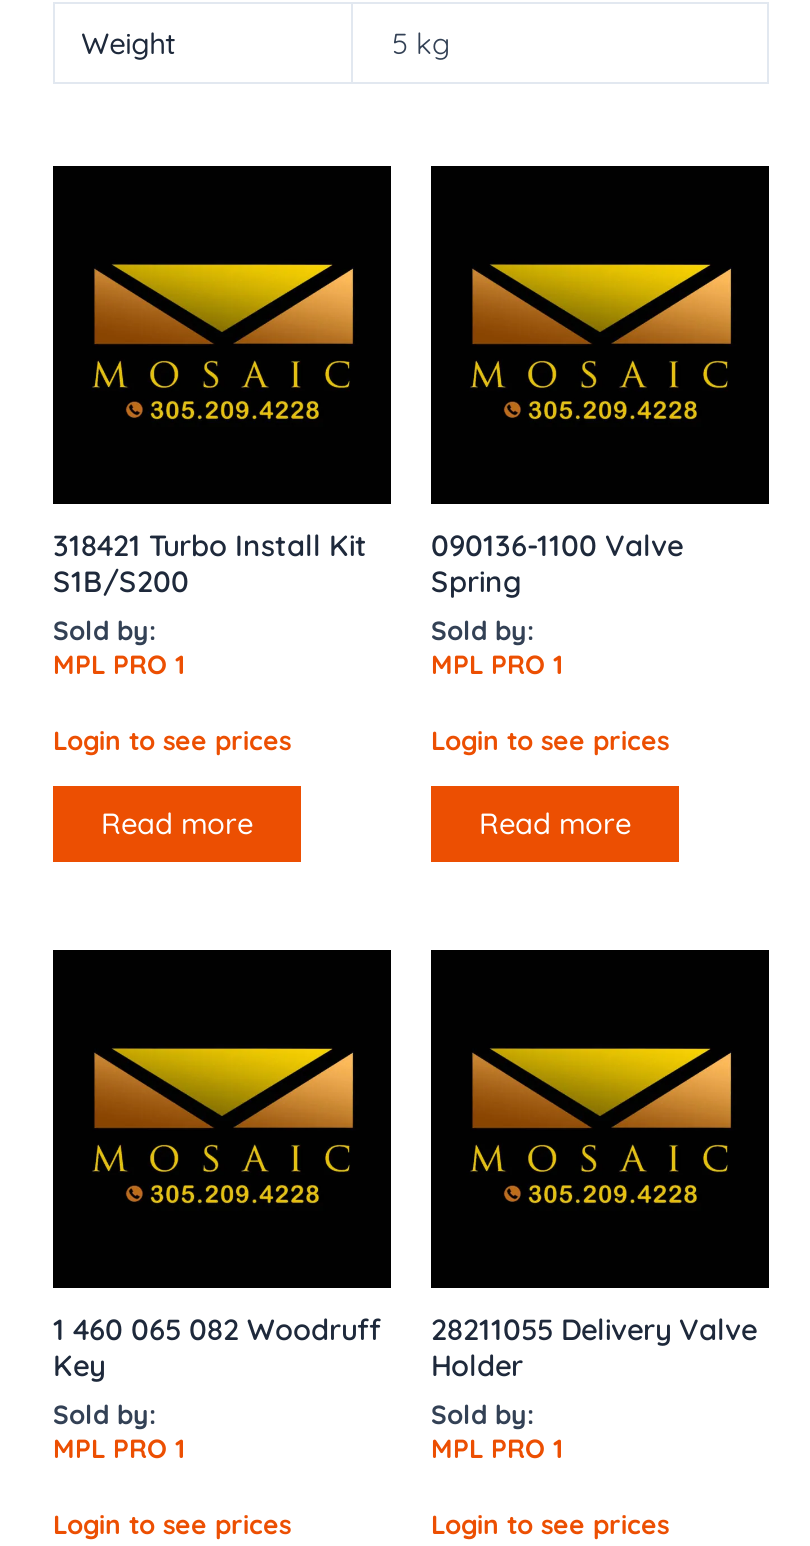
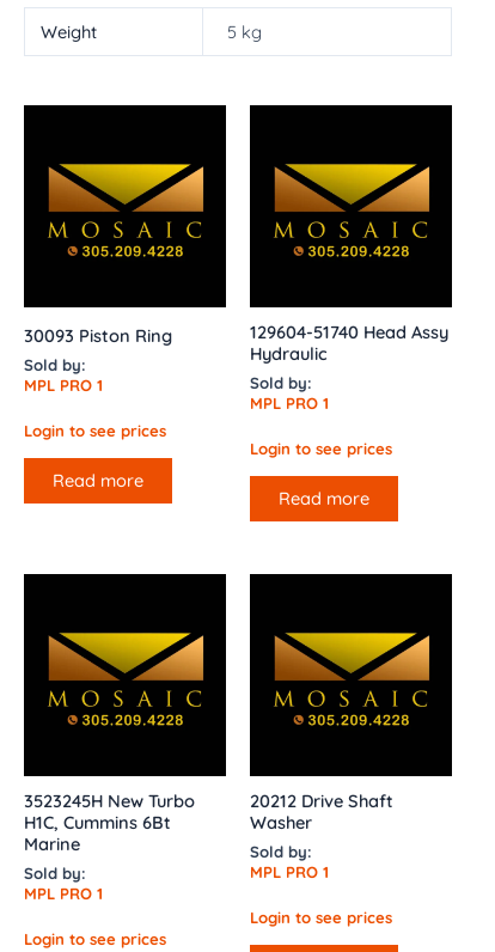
- 318421 Turbo Install Kit
- S1B/S200
+ 30093 Piston Ring

- 090136-1100 Valve
- Spring
+ 129604-51740 Head Assy
+ Hydraulic

- 1 460 065 082 Woodruff
- Key
+ 3523245H New Turbo
+ H1C, Cummins 6Bt
+ Marine

- 28211055 Delivery Valve
- Holder
+ 20212 Drive Shaft
+ Washer
